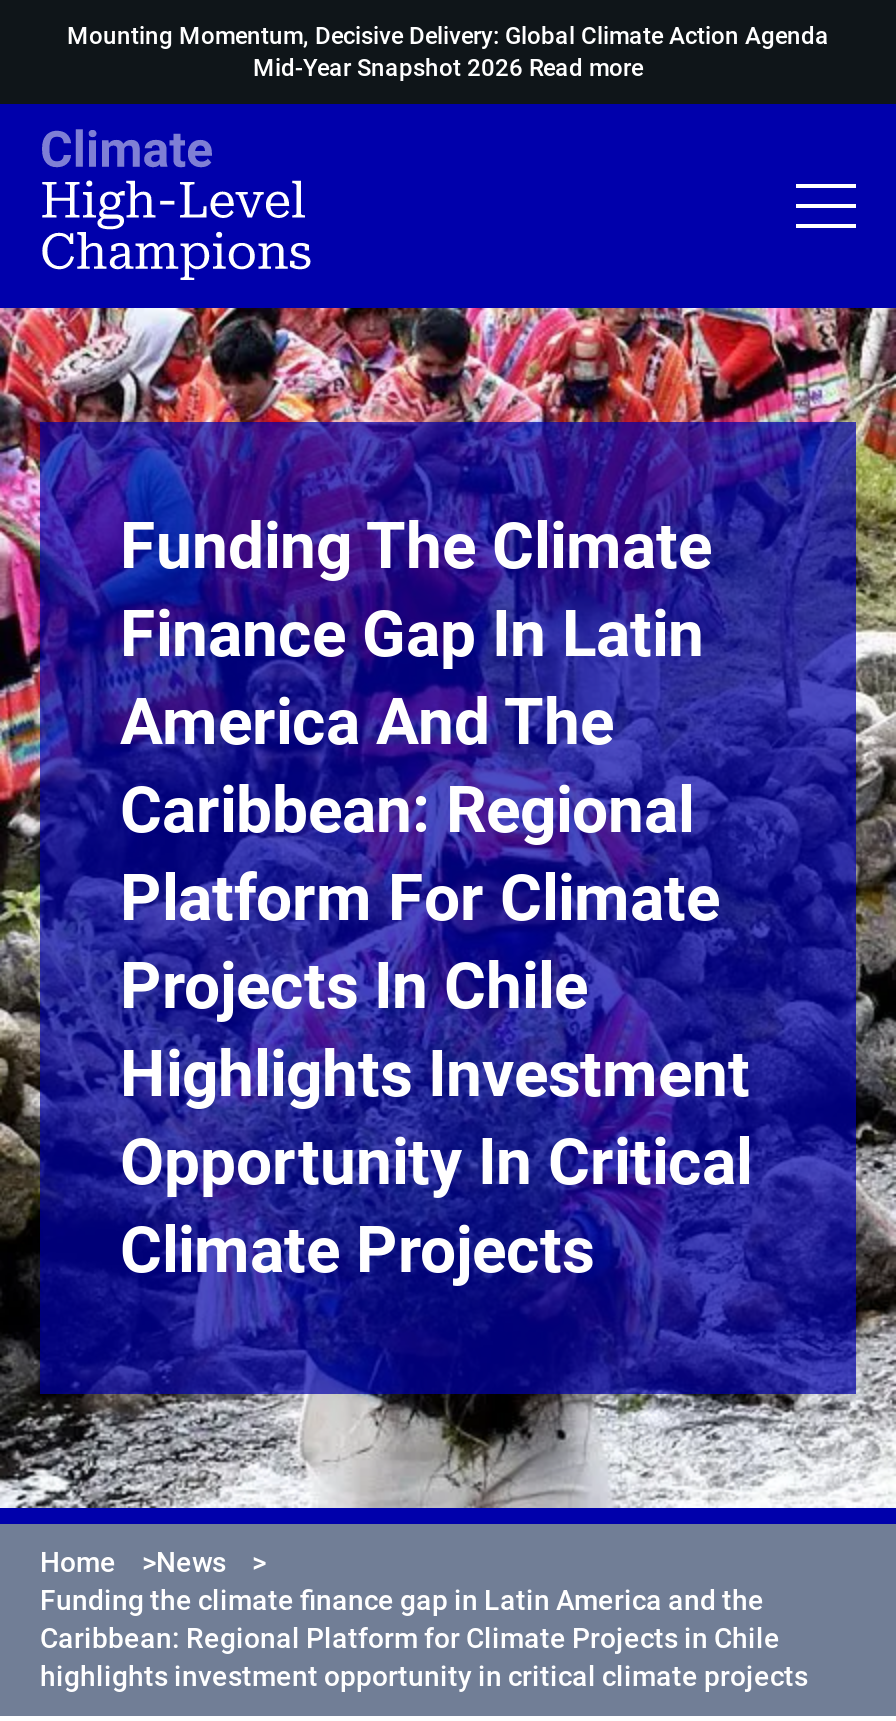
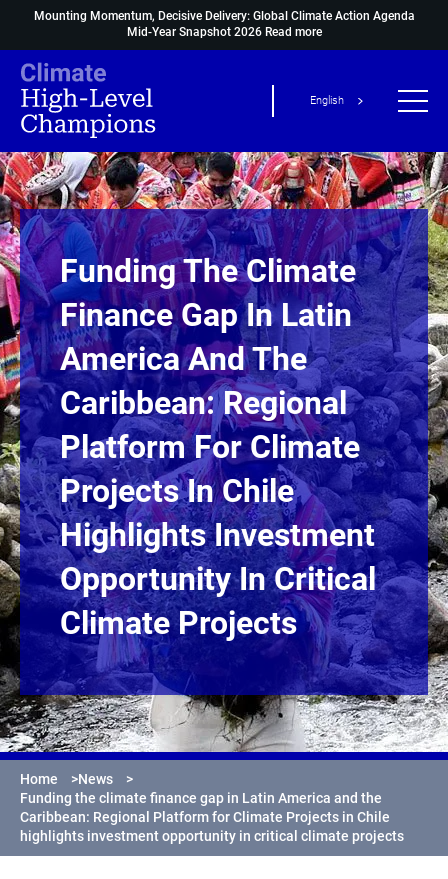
+ English
